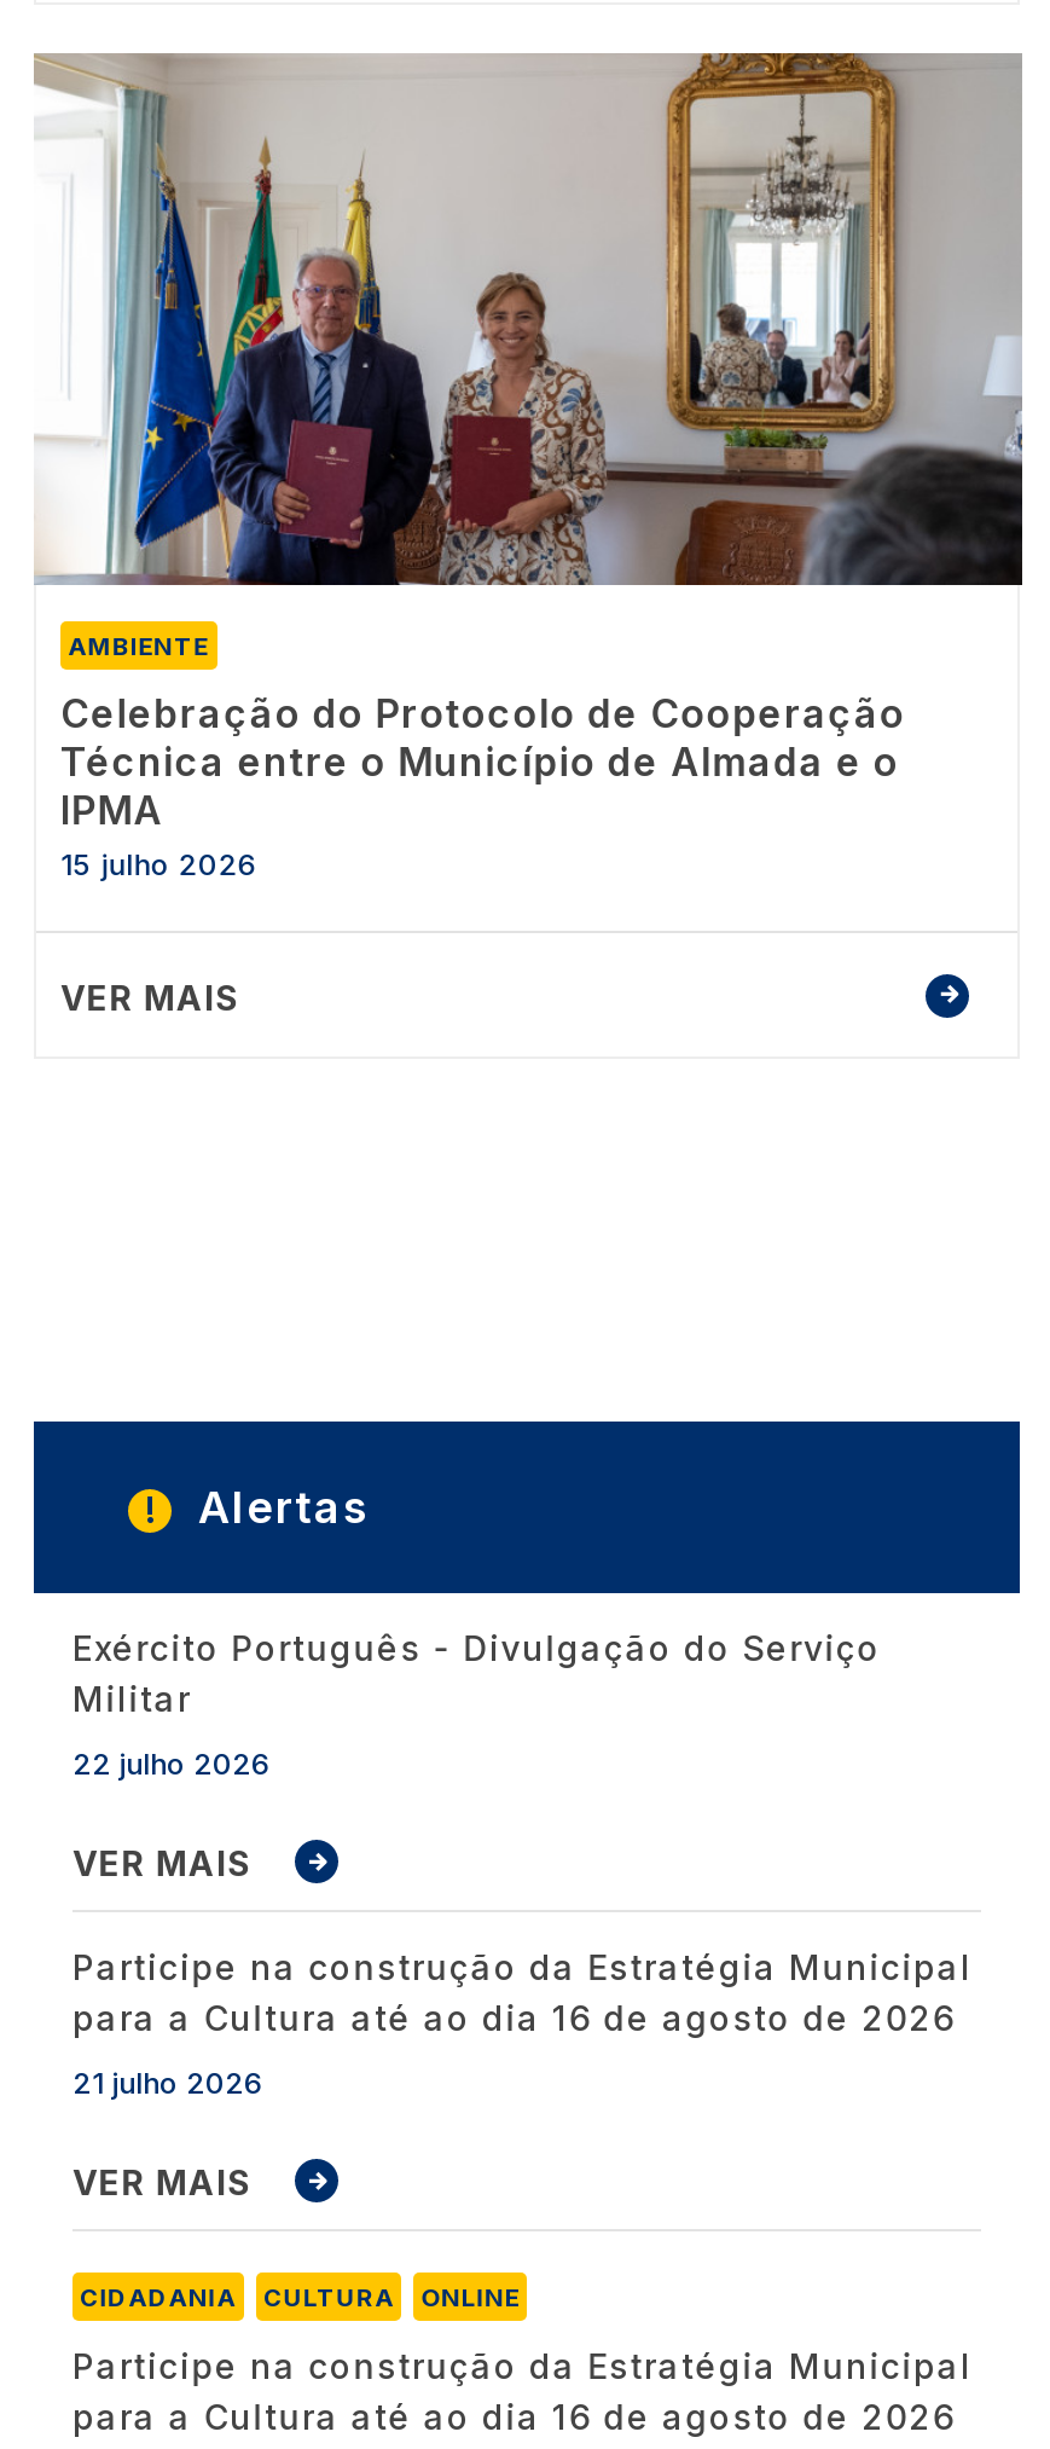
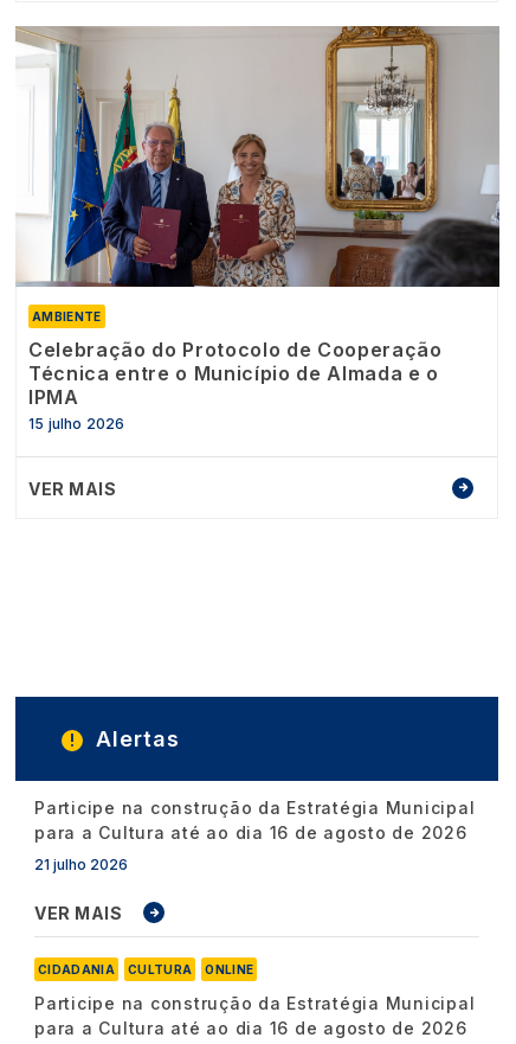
- Exército Português - Divulgação do Serviço
- Militar
- 22 julho 2026
- VER MAIS
